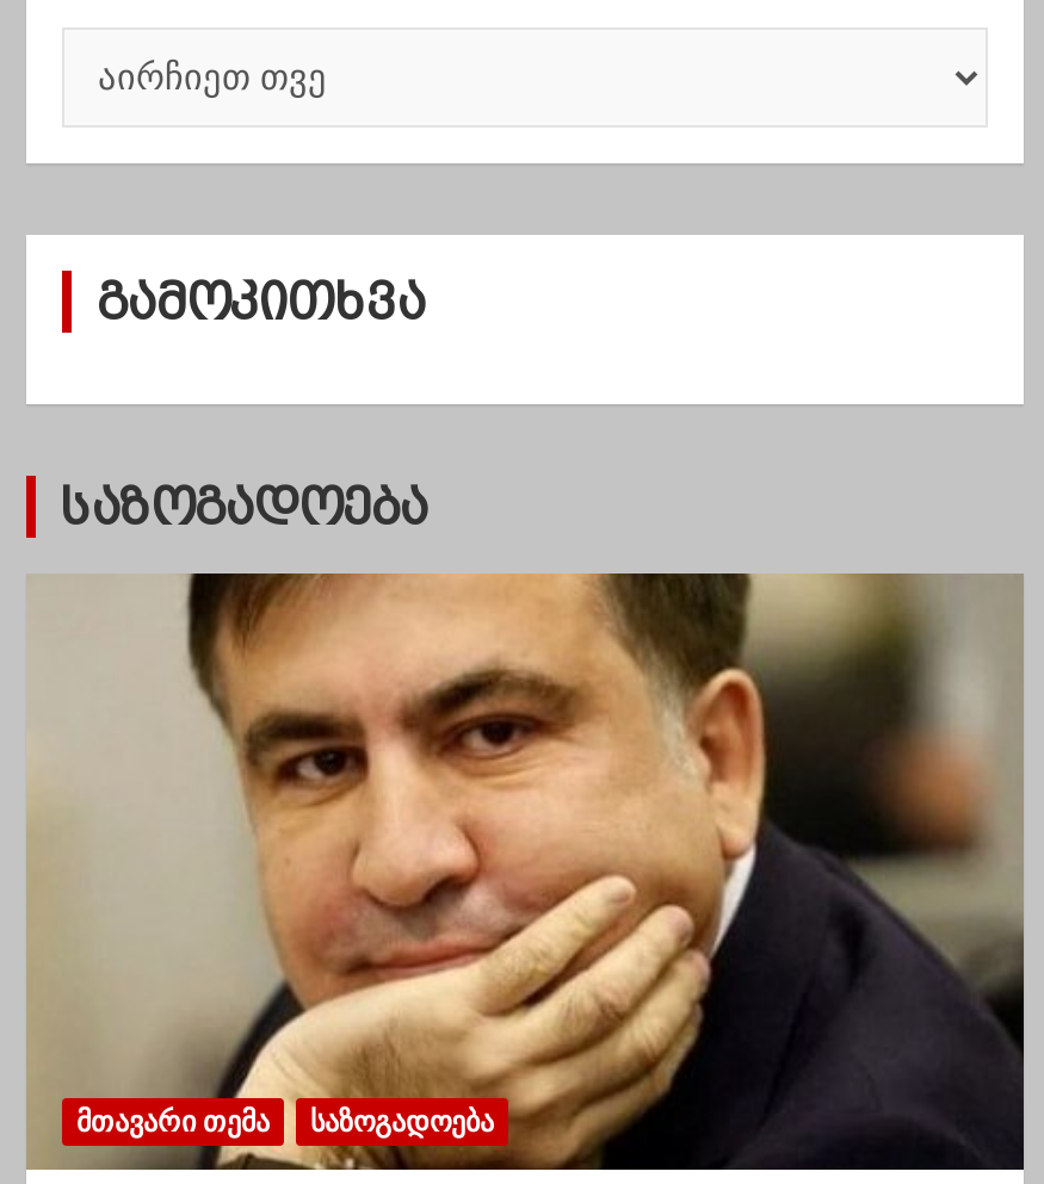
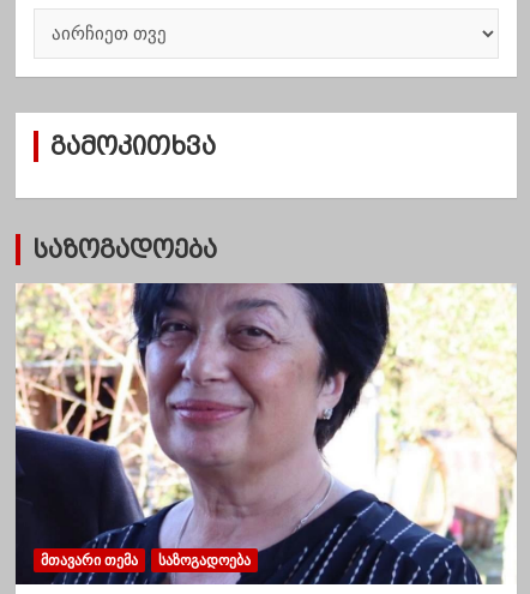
- [image]
+ [image]
